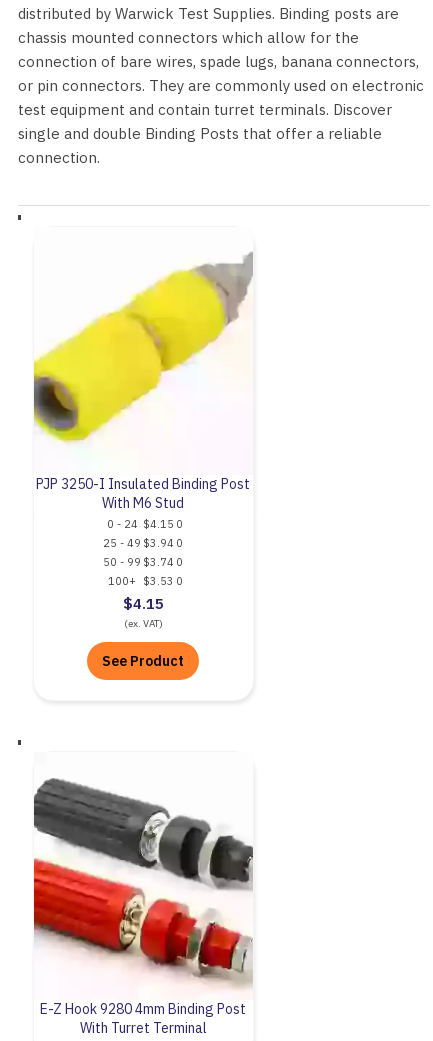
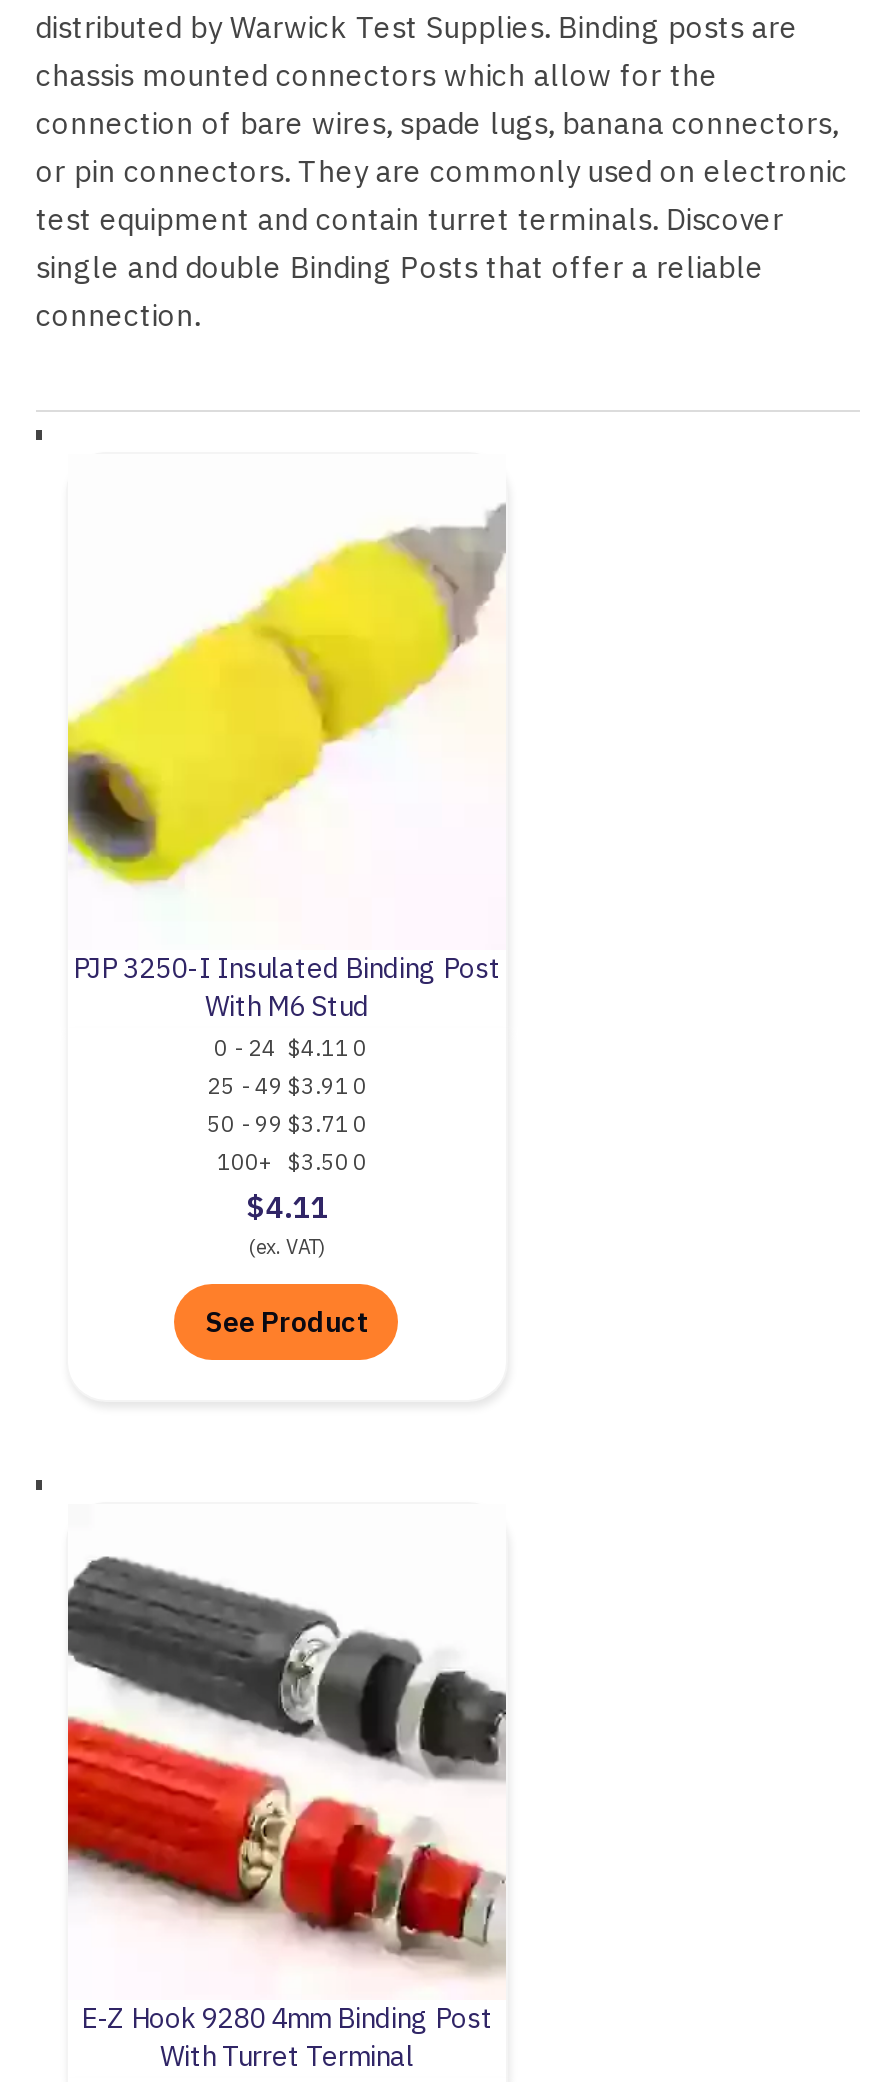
- 0 - 24 $4.15 0
+ 0 - 24 $4.11 0

- 25 - 49 $3.94 0
+ 25 - 49 $3.91 0

- 50 - 99 $3.74 0
+ 50 - 99 $3.71 0

- 100+ $3.53 0
+ 100+ $3.50 0

- $4.15
+ $4.11
